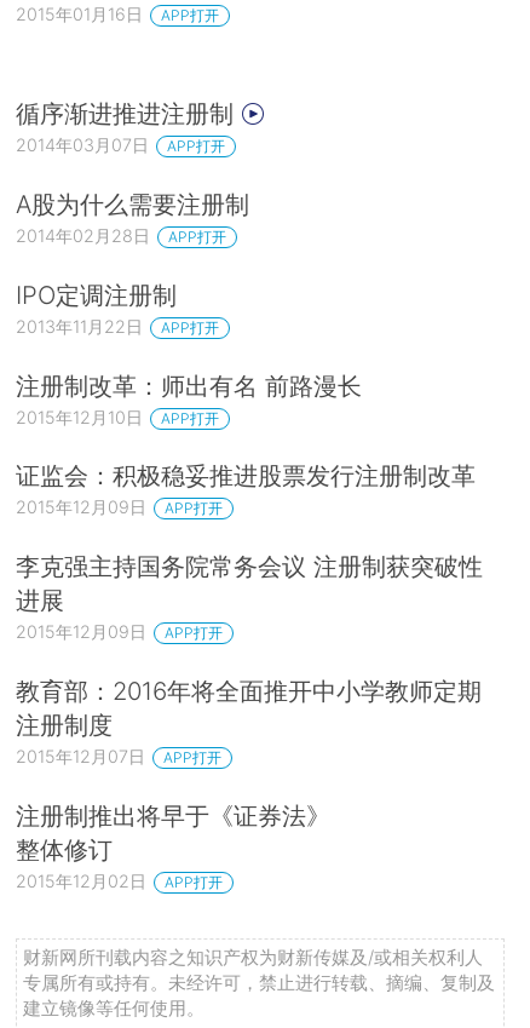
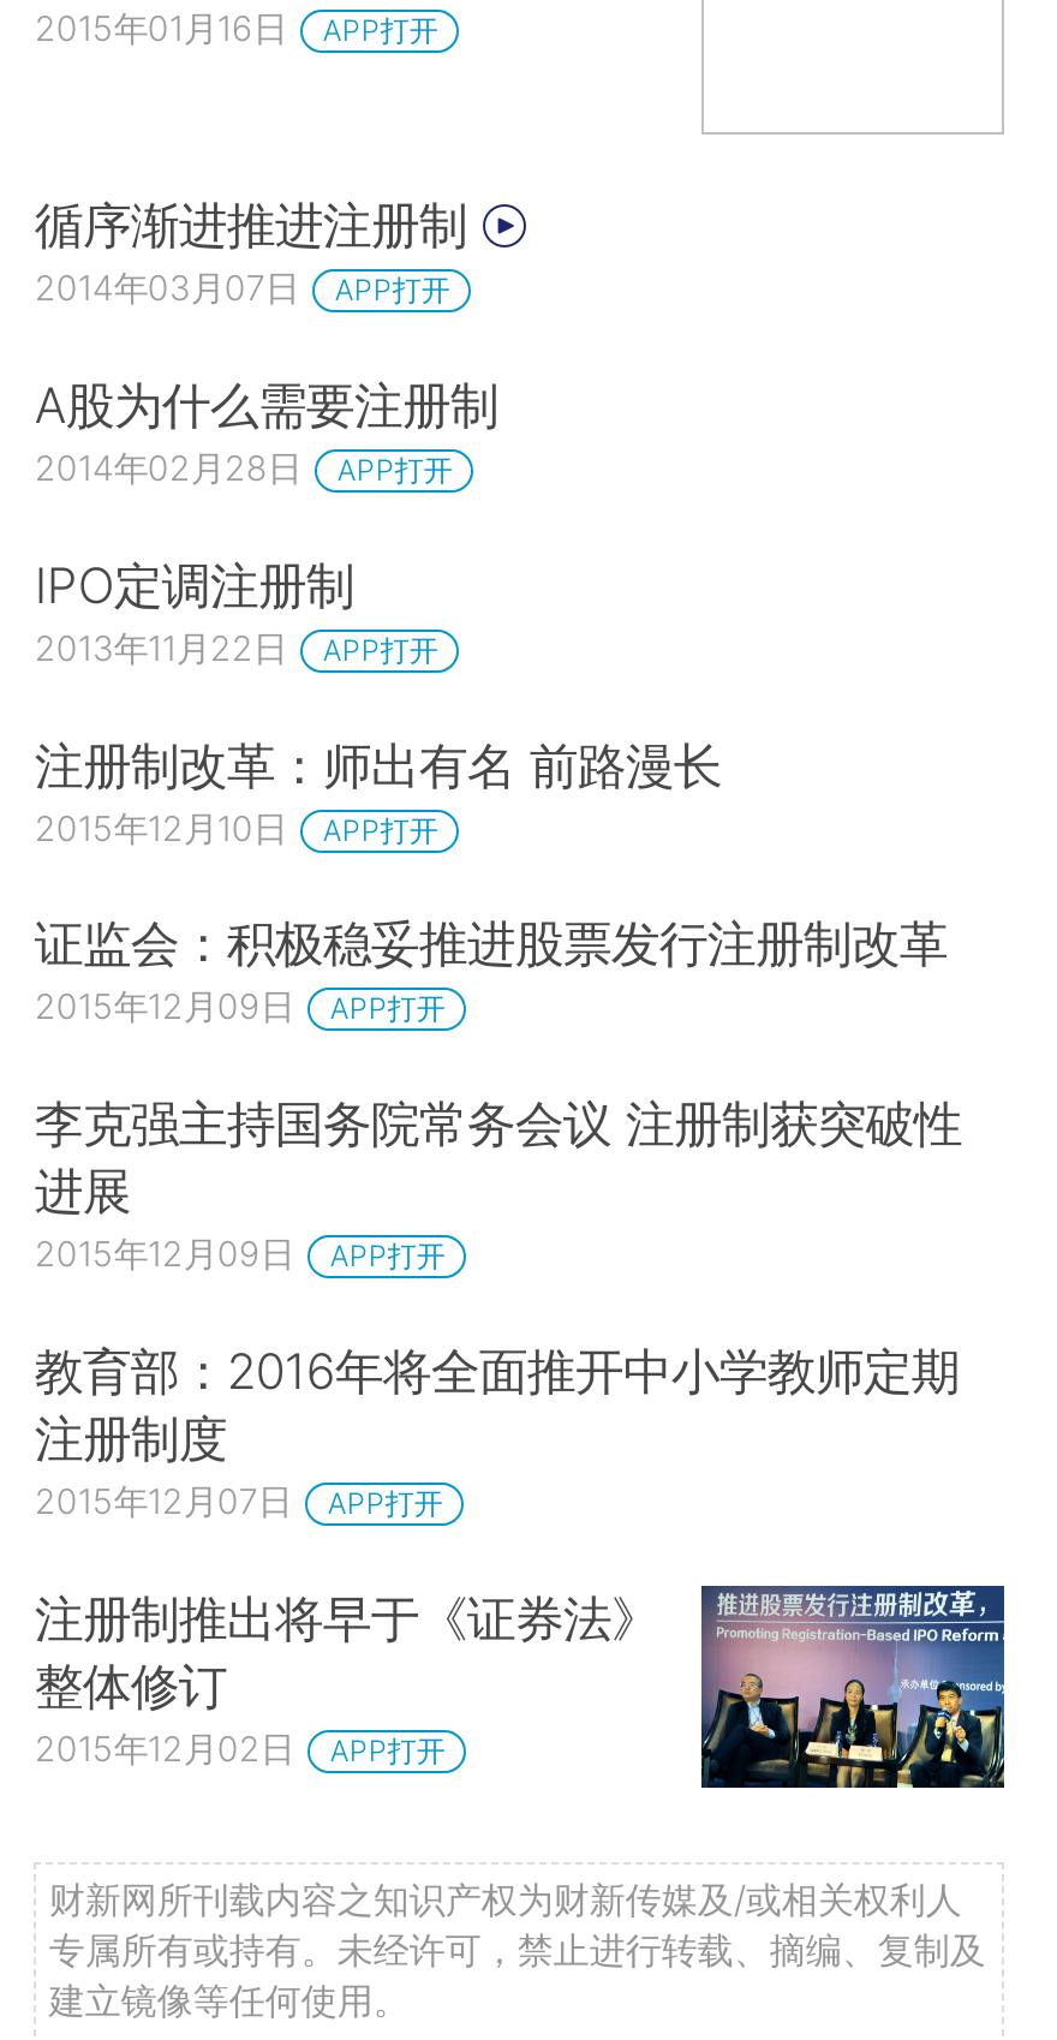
+ [image]
